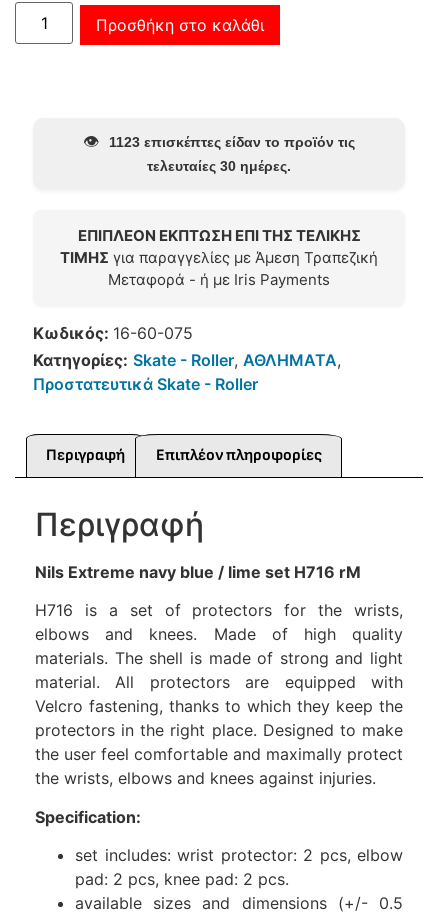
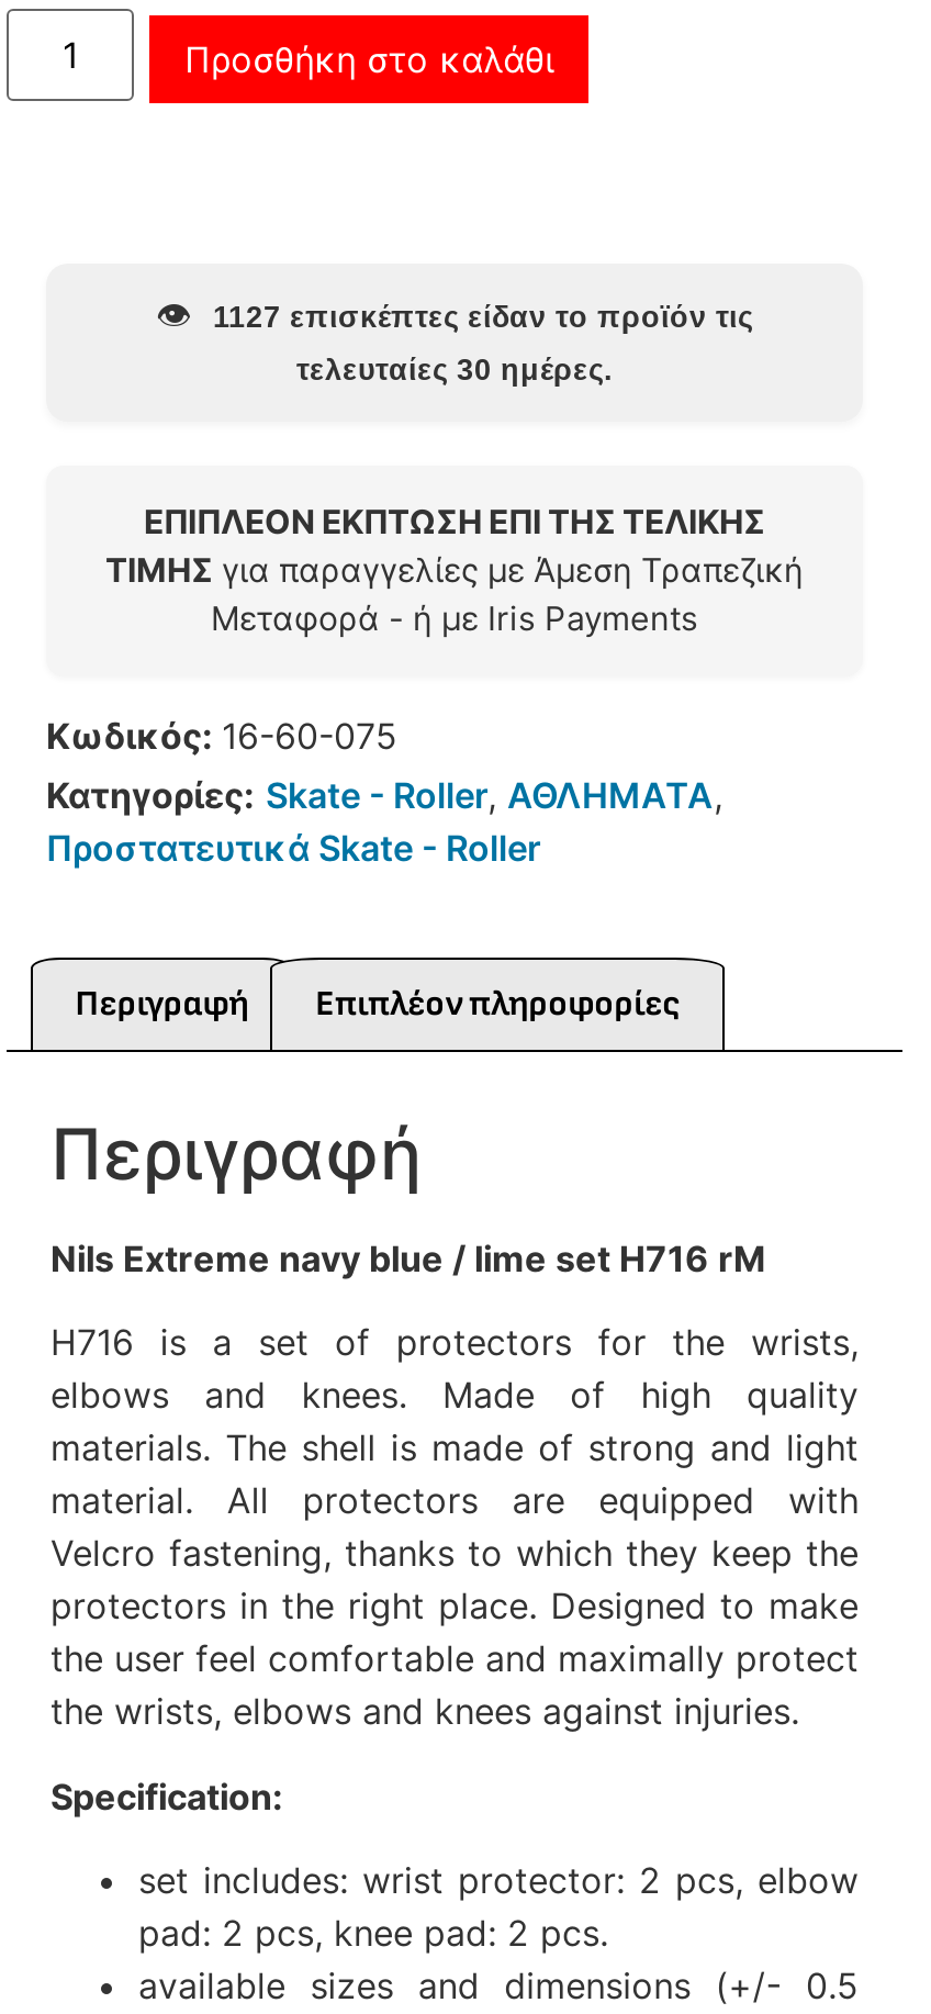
- 1123 επισκέπτες είδαν το προϊόν τις
+ 1127 επισκέπτες είδαν το προϊόν τις
